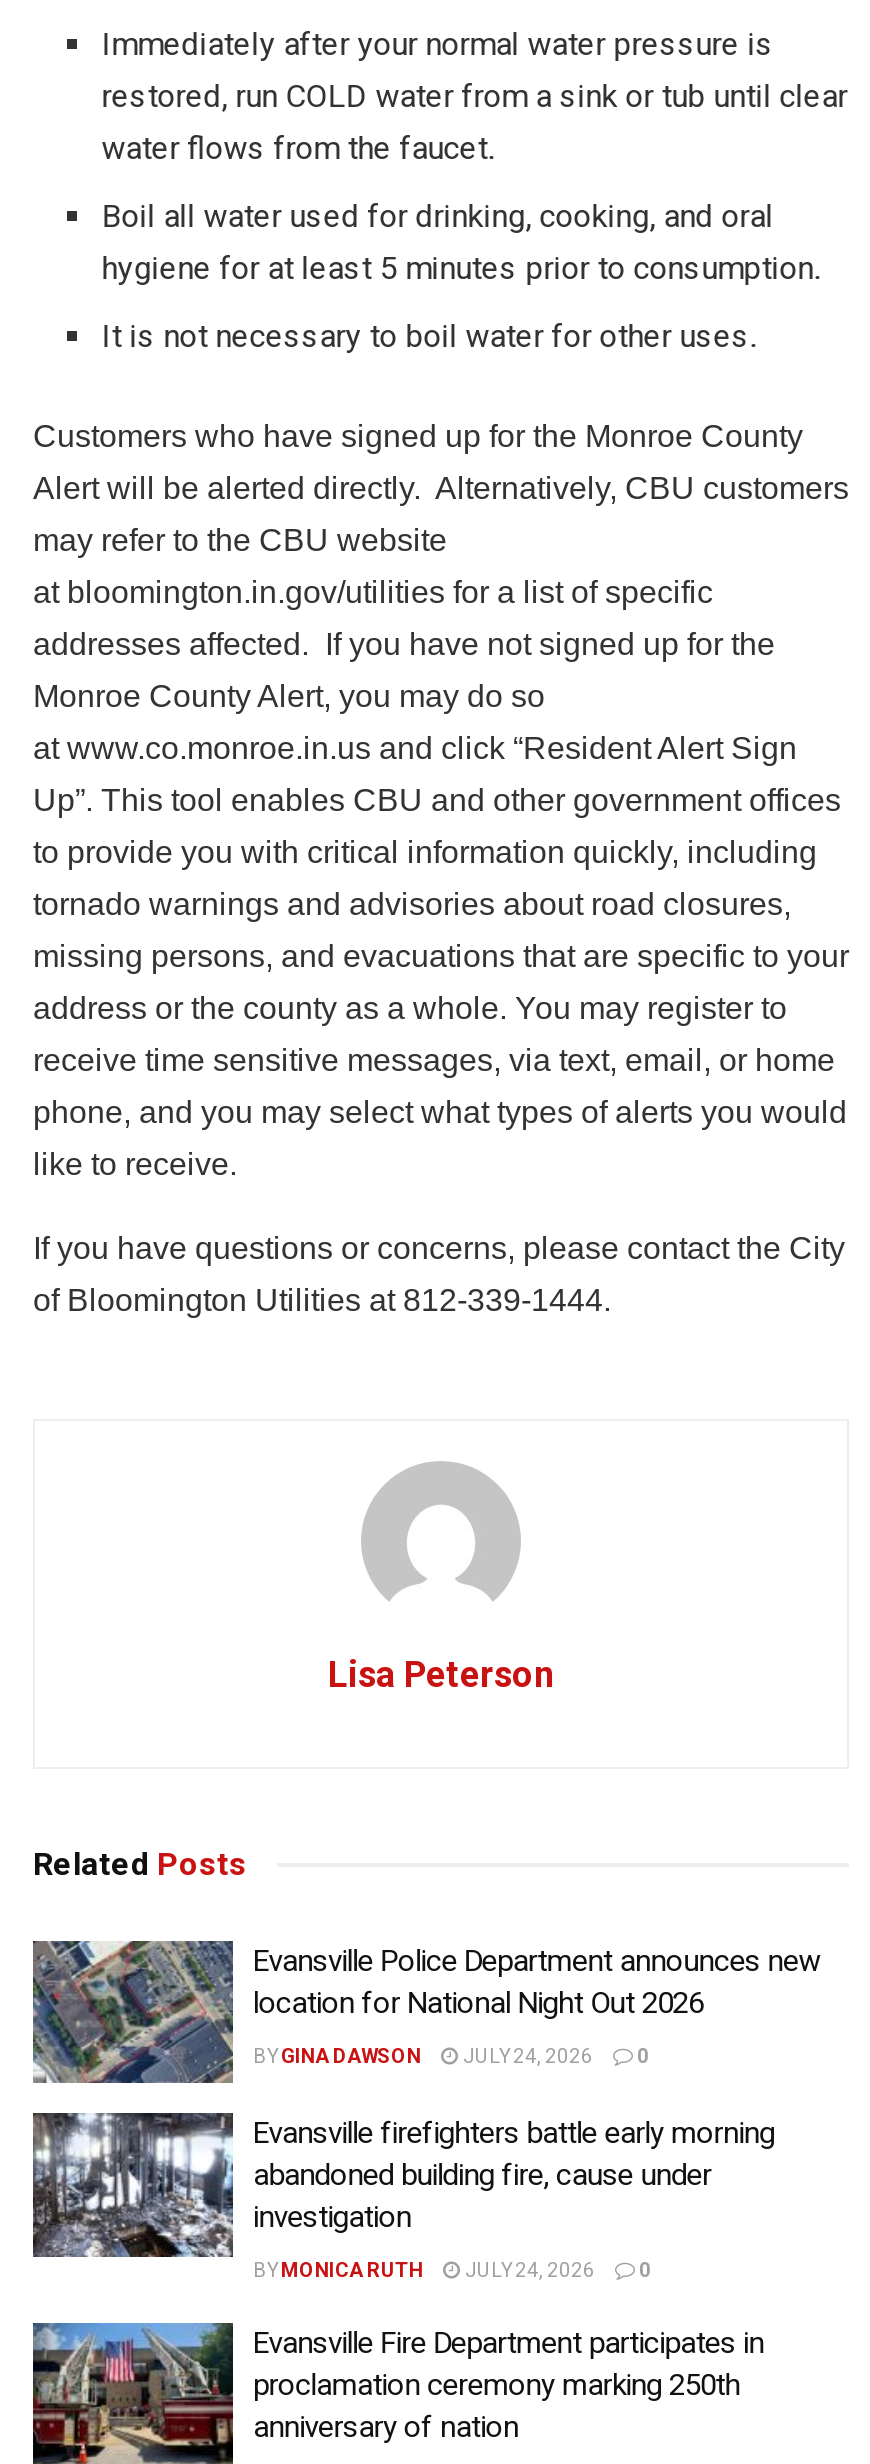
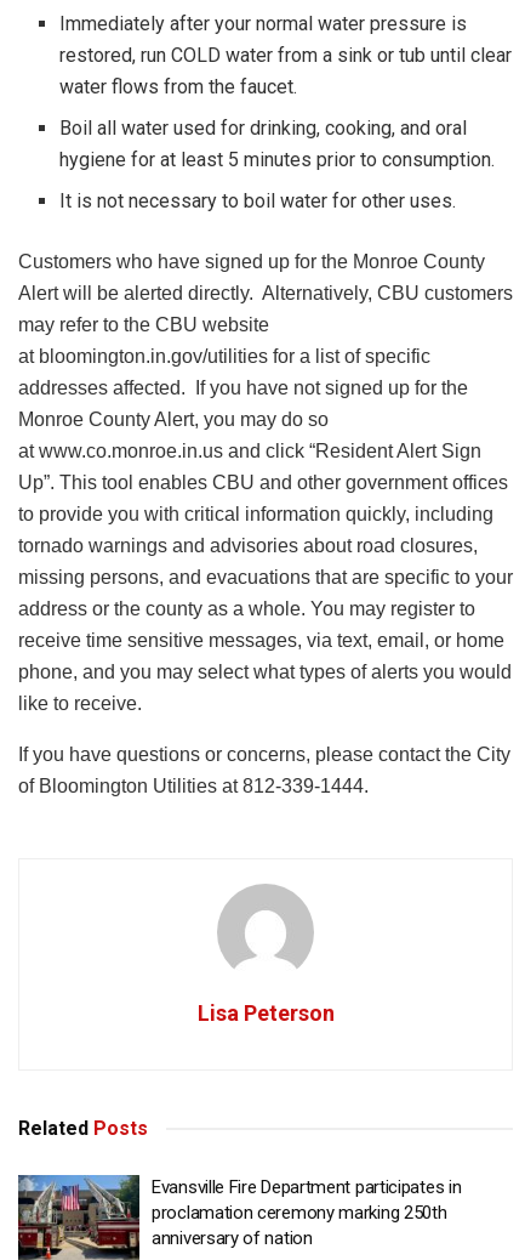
- [image]
- Evansville Police Department announces new
- location for National Night Out 2026
- BY GINA DAWSON
- JULY 24, 2026
- 0
- Evansville firefighters battle early morning
- abandoned building fire, cause under
- investigation
- BY MONICA RUTH
- JULY 24, 2026
- 0

- [image]
